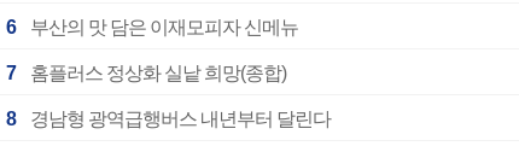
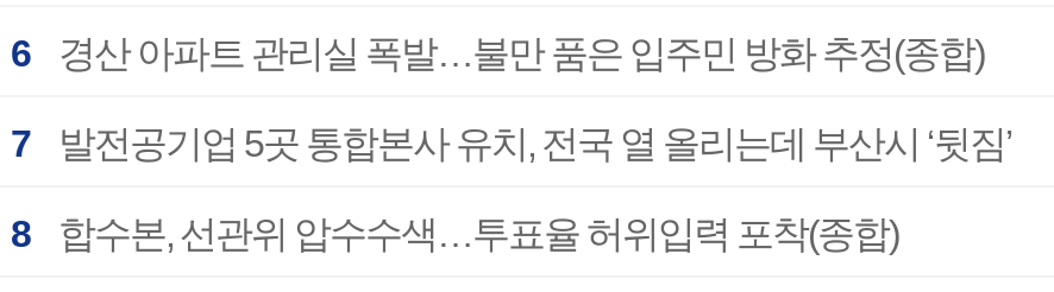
- 부산의 맛 담은 이재모피자 신메뉴
+ 경산 아파트 관리실 폭발…불만 품은 입주민 방화 추정(종합)

- 홈플러스 정상화 실낱 희망(종합)
+ 발전공기업 5곳 통합본사 유치, 전국 열 올리는데 부산시 ‘뒷짐’

- 경남형 광역급행버스 내년부터 달린다
+ 합수본, 선관위 압수수색…투표율 허위입력 포착(종합)
